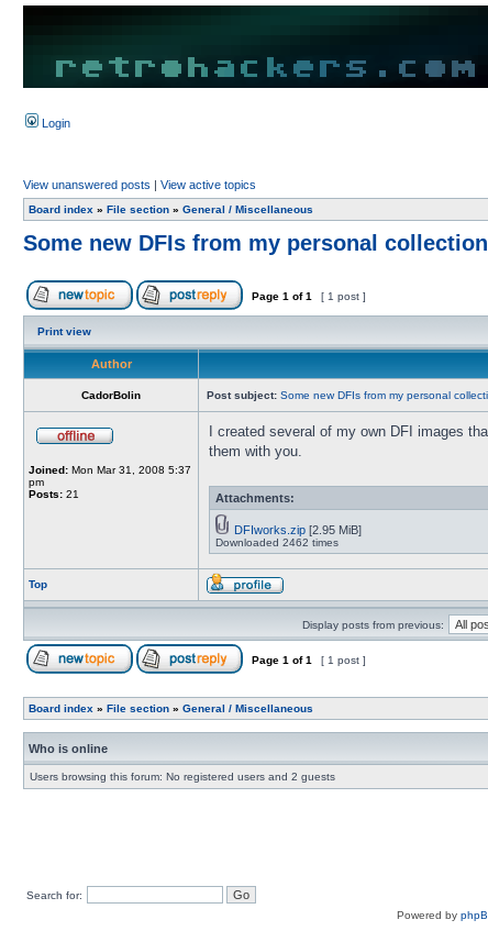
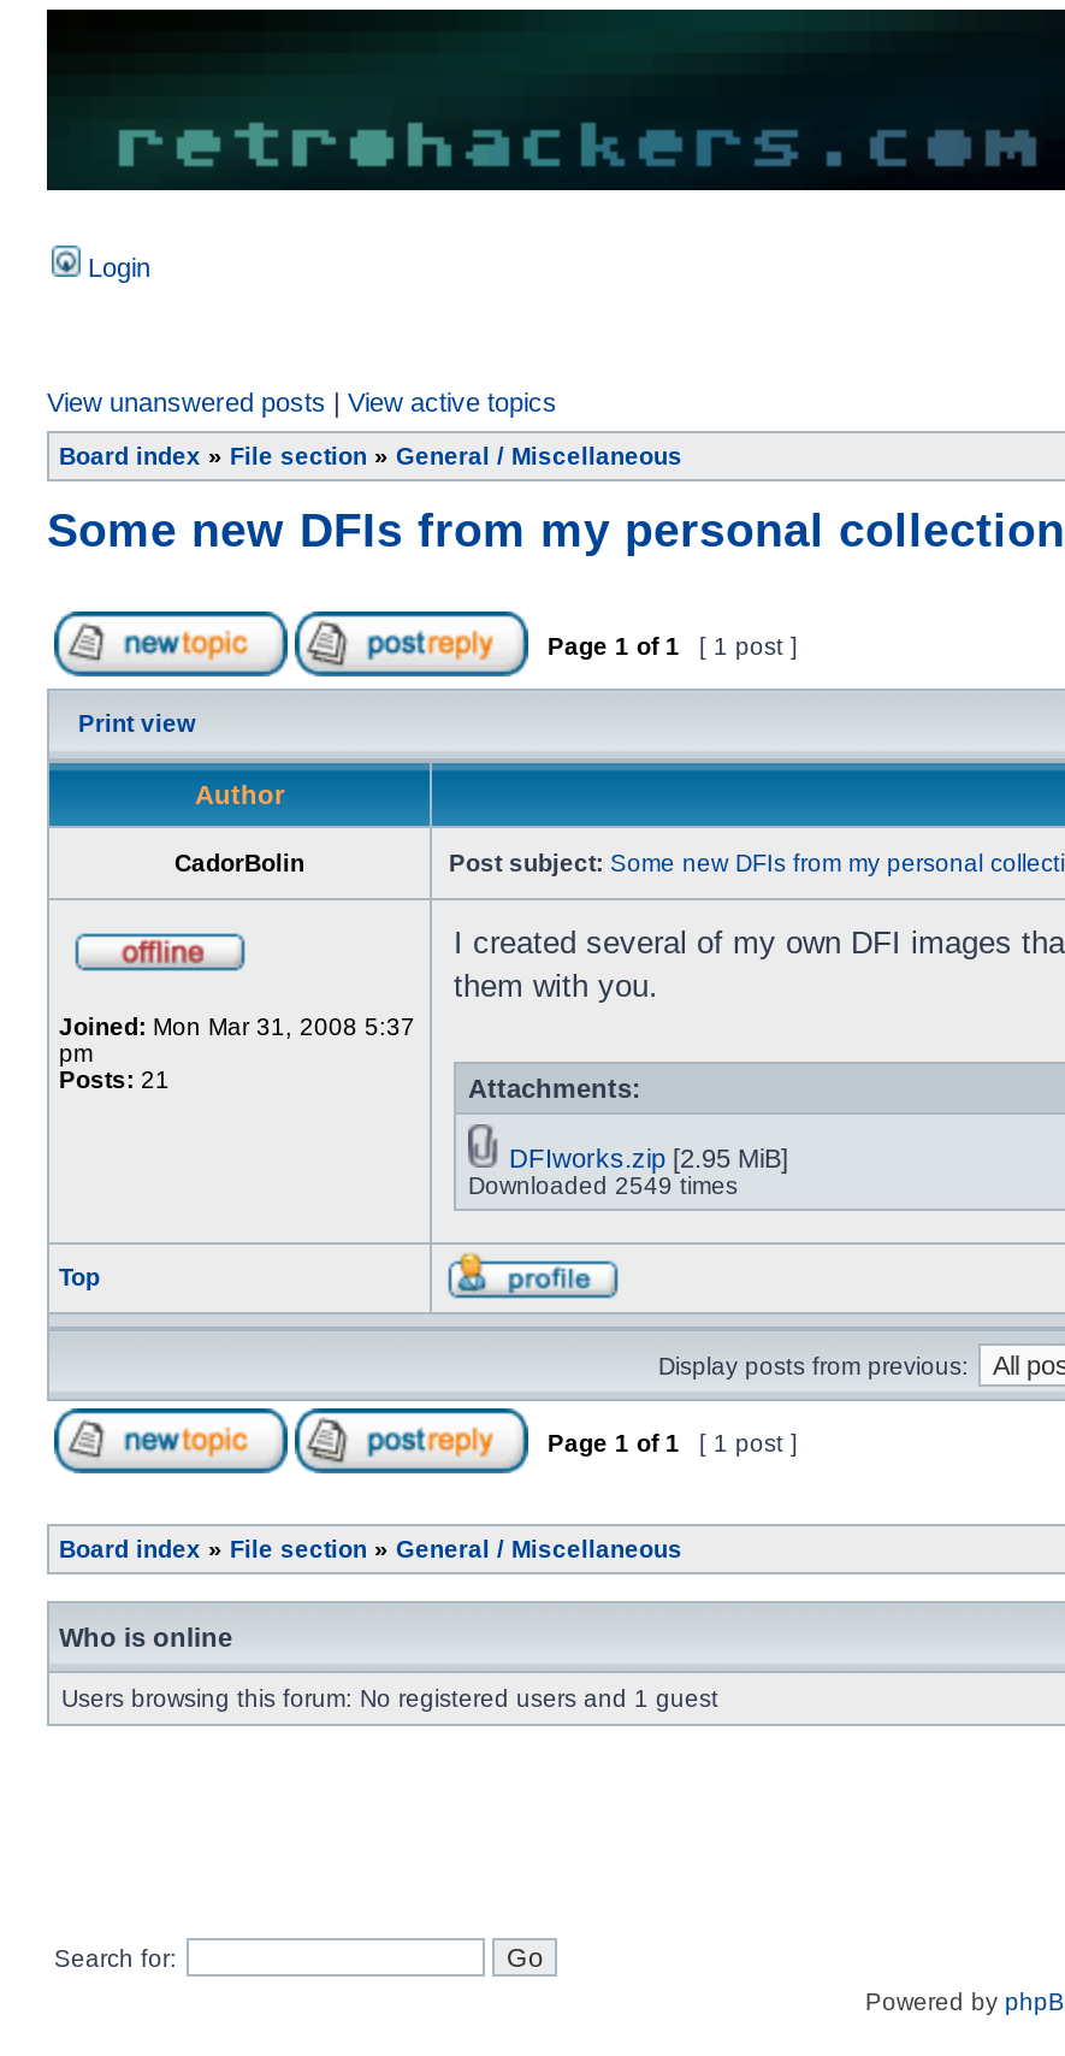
- Downloaded 2462 times
+ Downloaded 2549 times

- Users browsing this forum: No registered users and 2 guests
+ Users browsing this forum: No registered users and 1 guest
